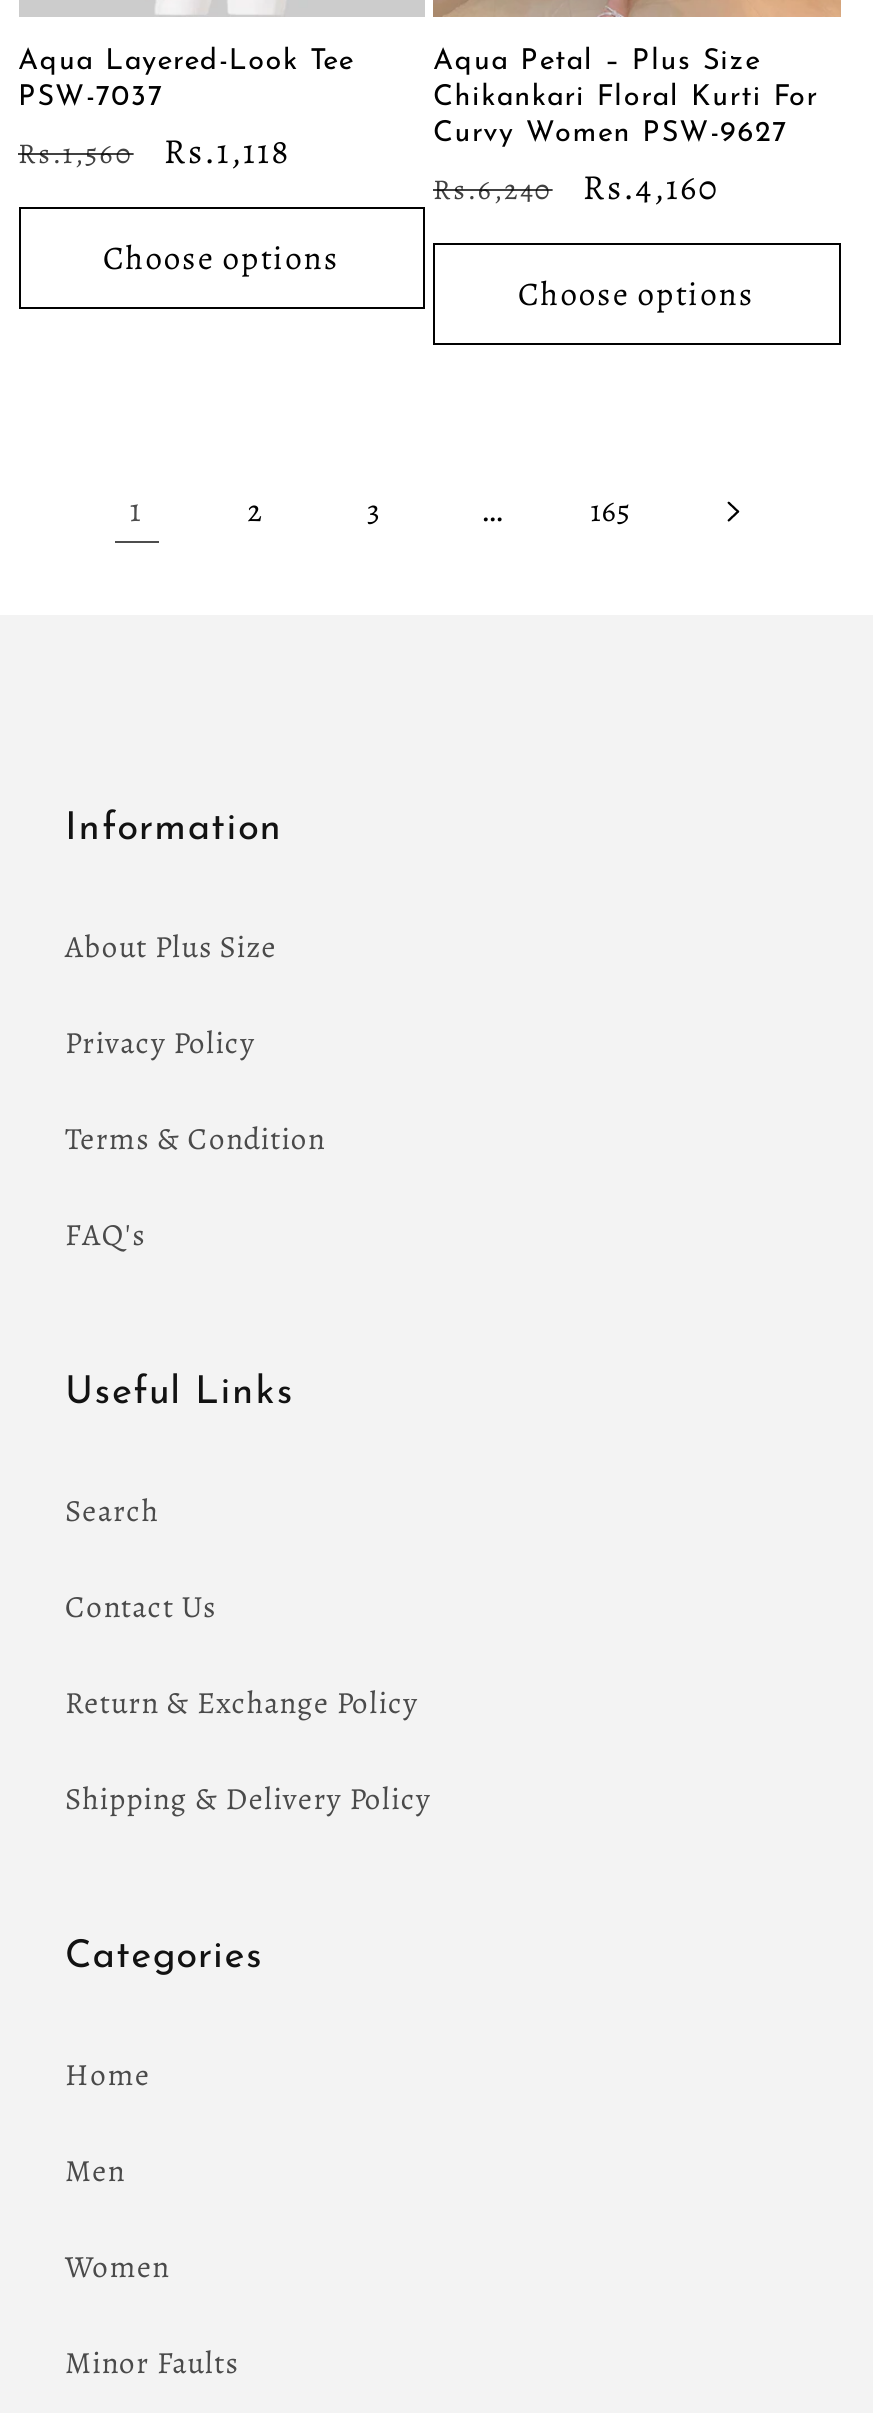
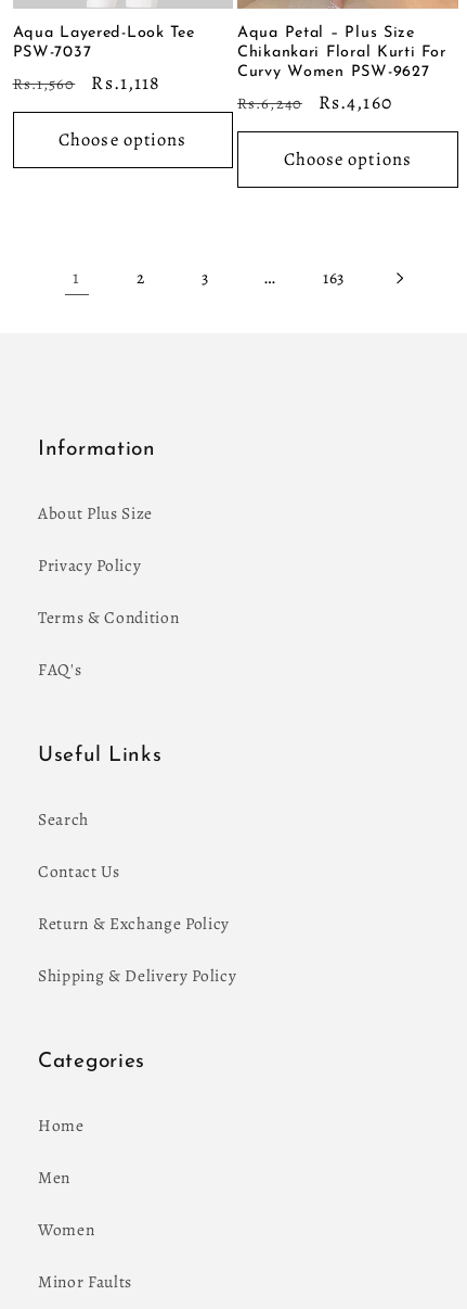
- 165
+ 163
